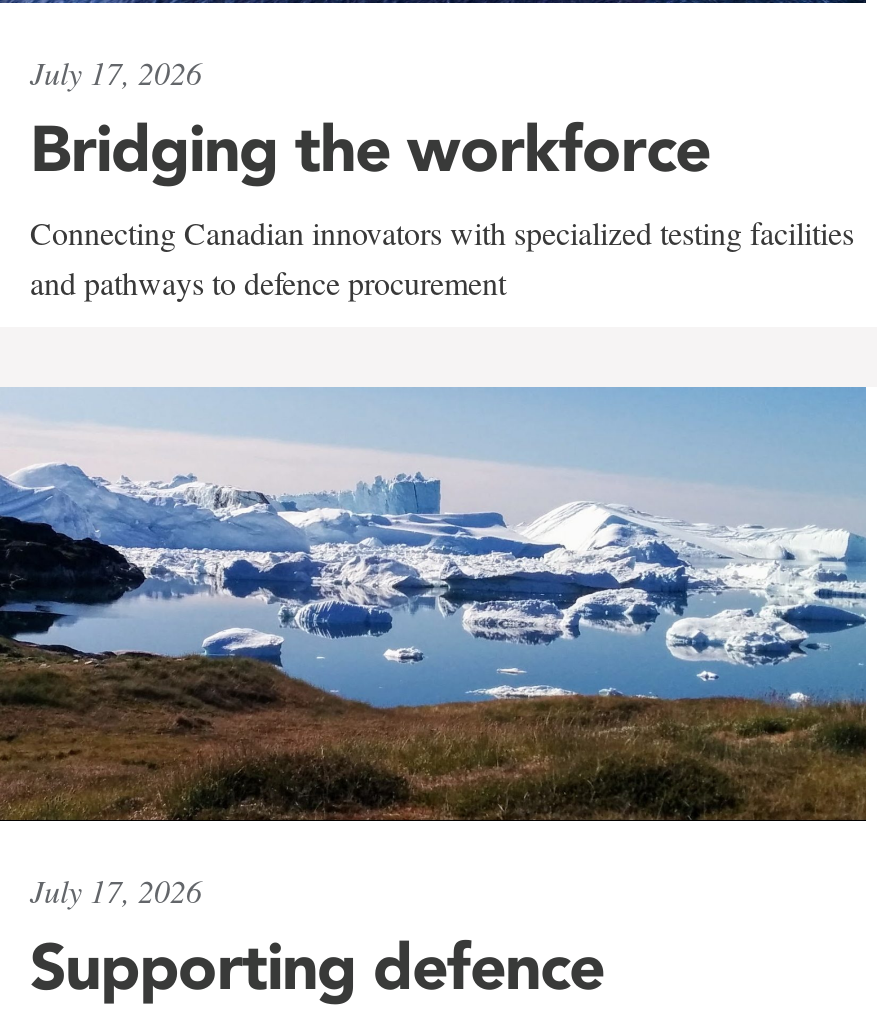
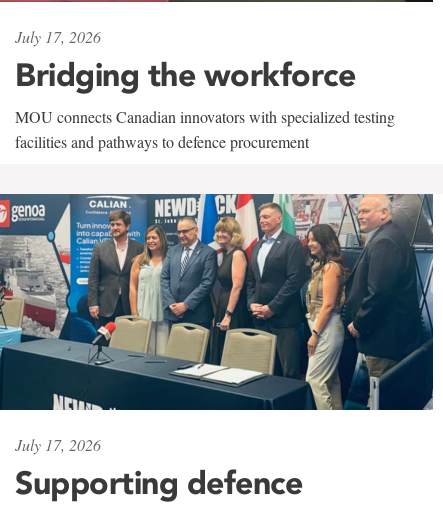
- Connecting Canadian innovators with specialized testing facilities
- and pathways to defence procurement
+ MOU connects Canadian innovators with specialized testing
+ facilities and pathways to defence procurement

- [image]
+ [image]
